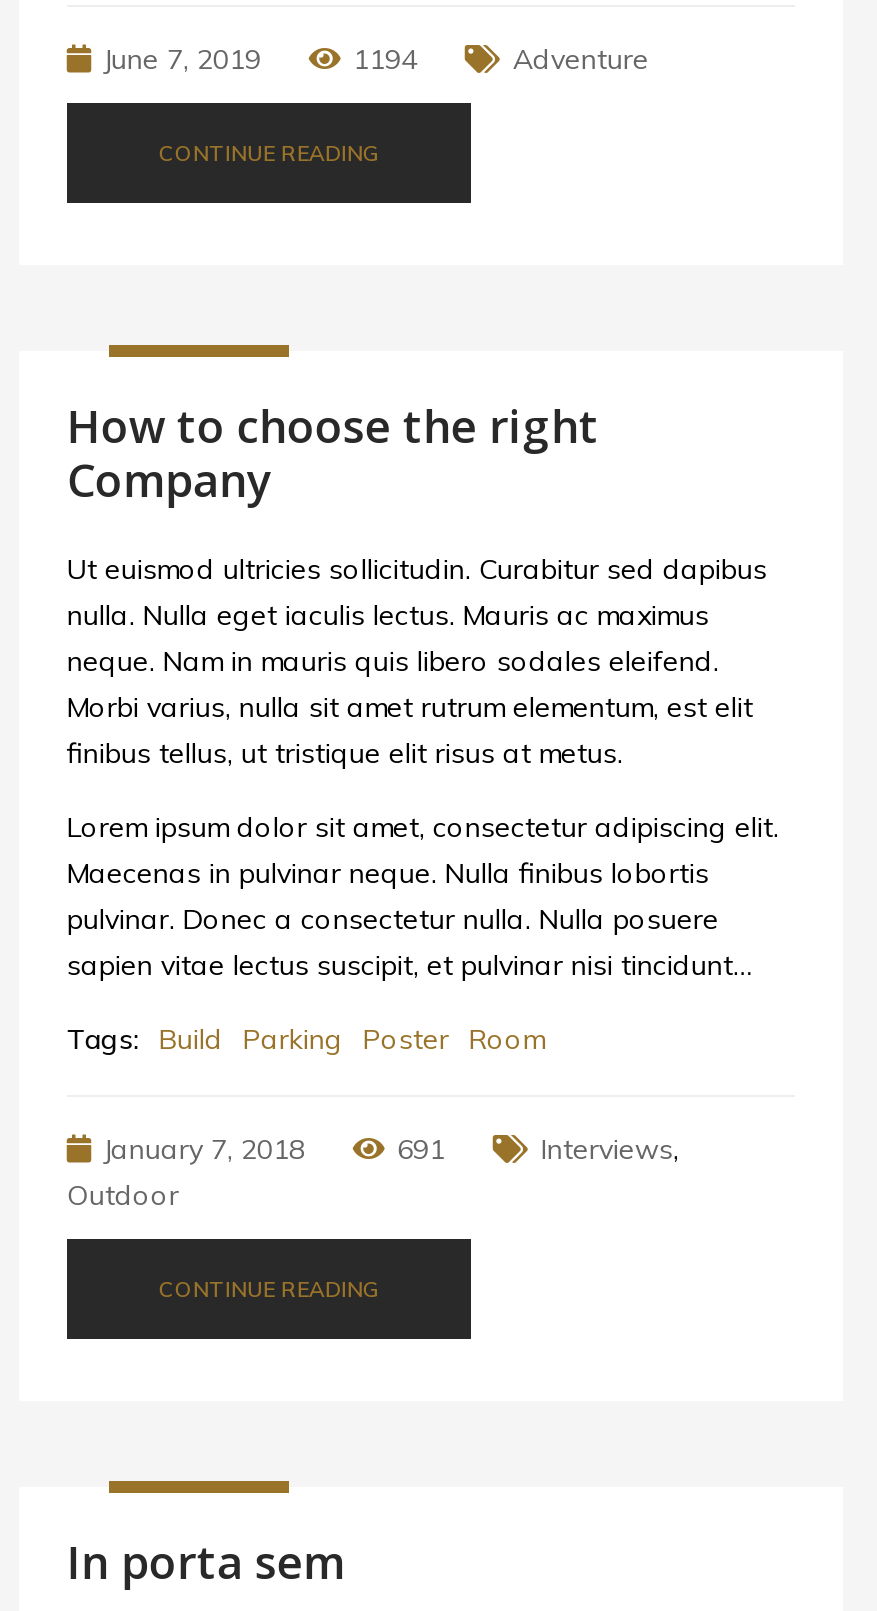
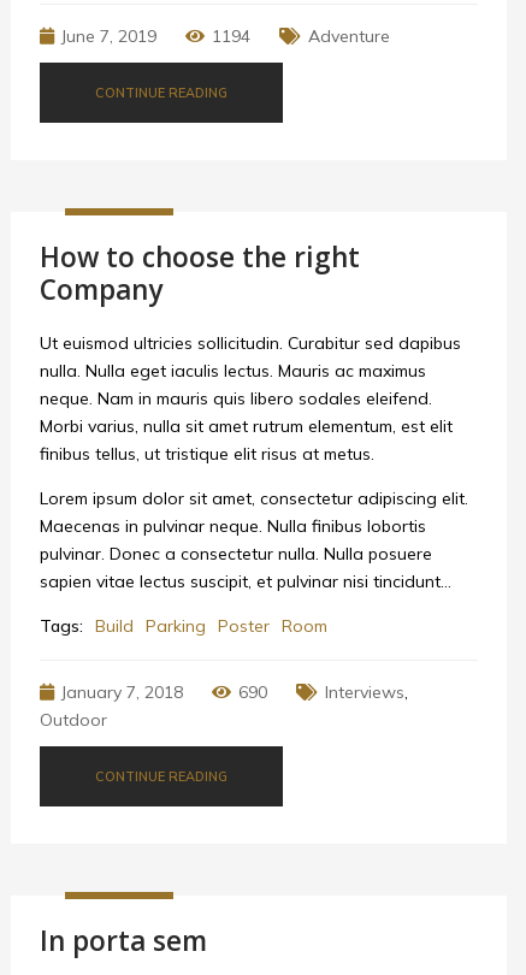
- 691
+ 690
